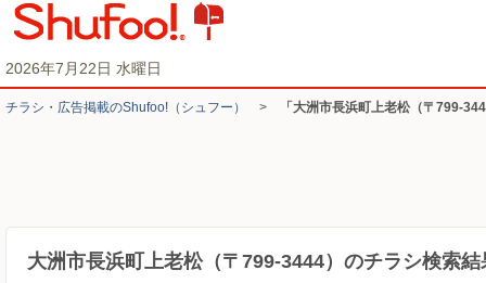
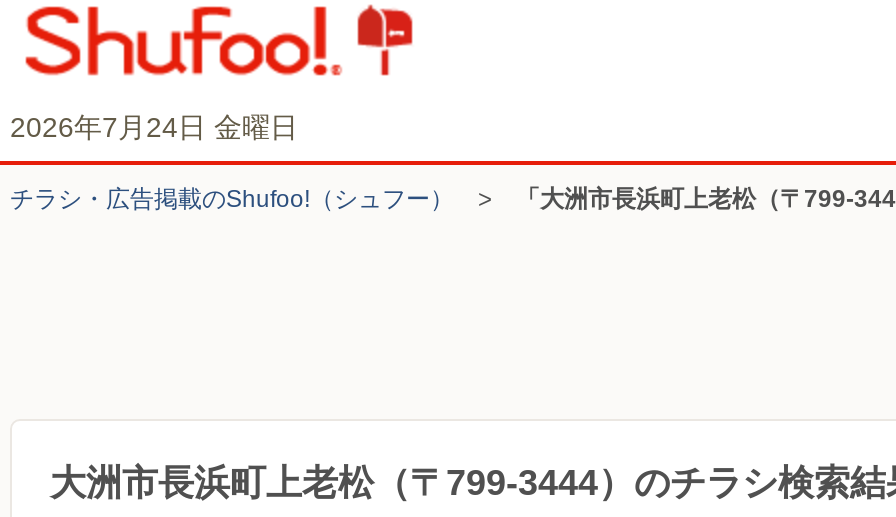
- 2026年7月22日 水曜日
+ 2026年7月24日 金曜日
